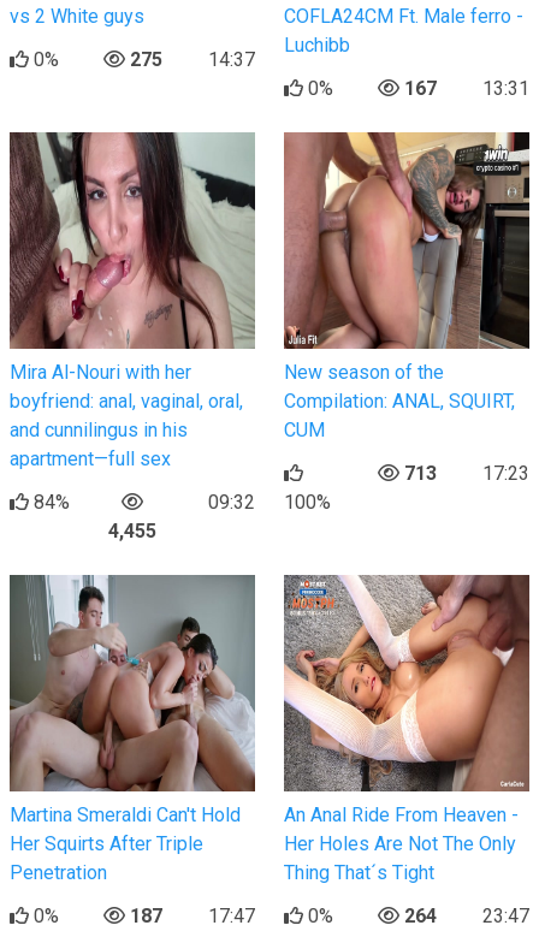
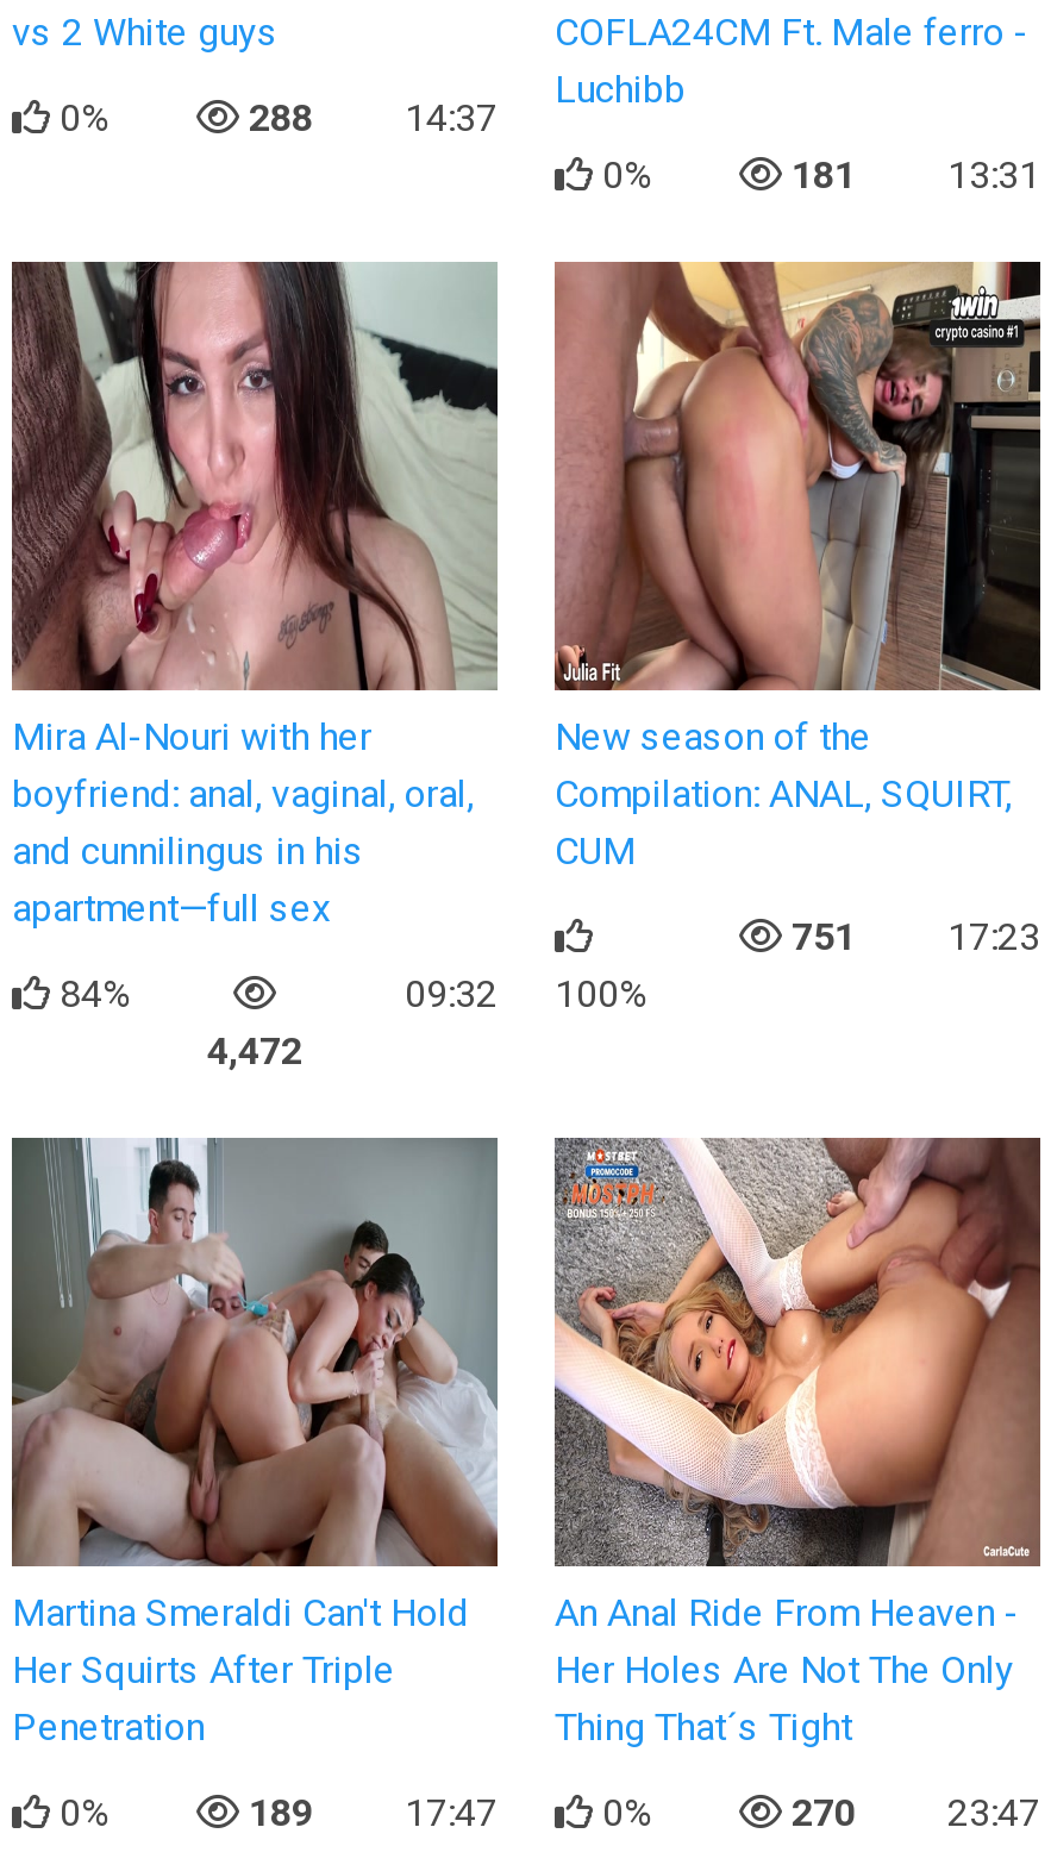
- 275
+ 288

- 167
+ 181

- 713
+ 751

- 4,455
+ 4,472

- 187
+ 189

- 264
+ 270
